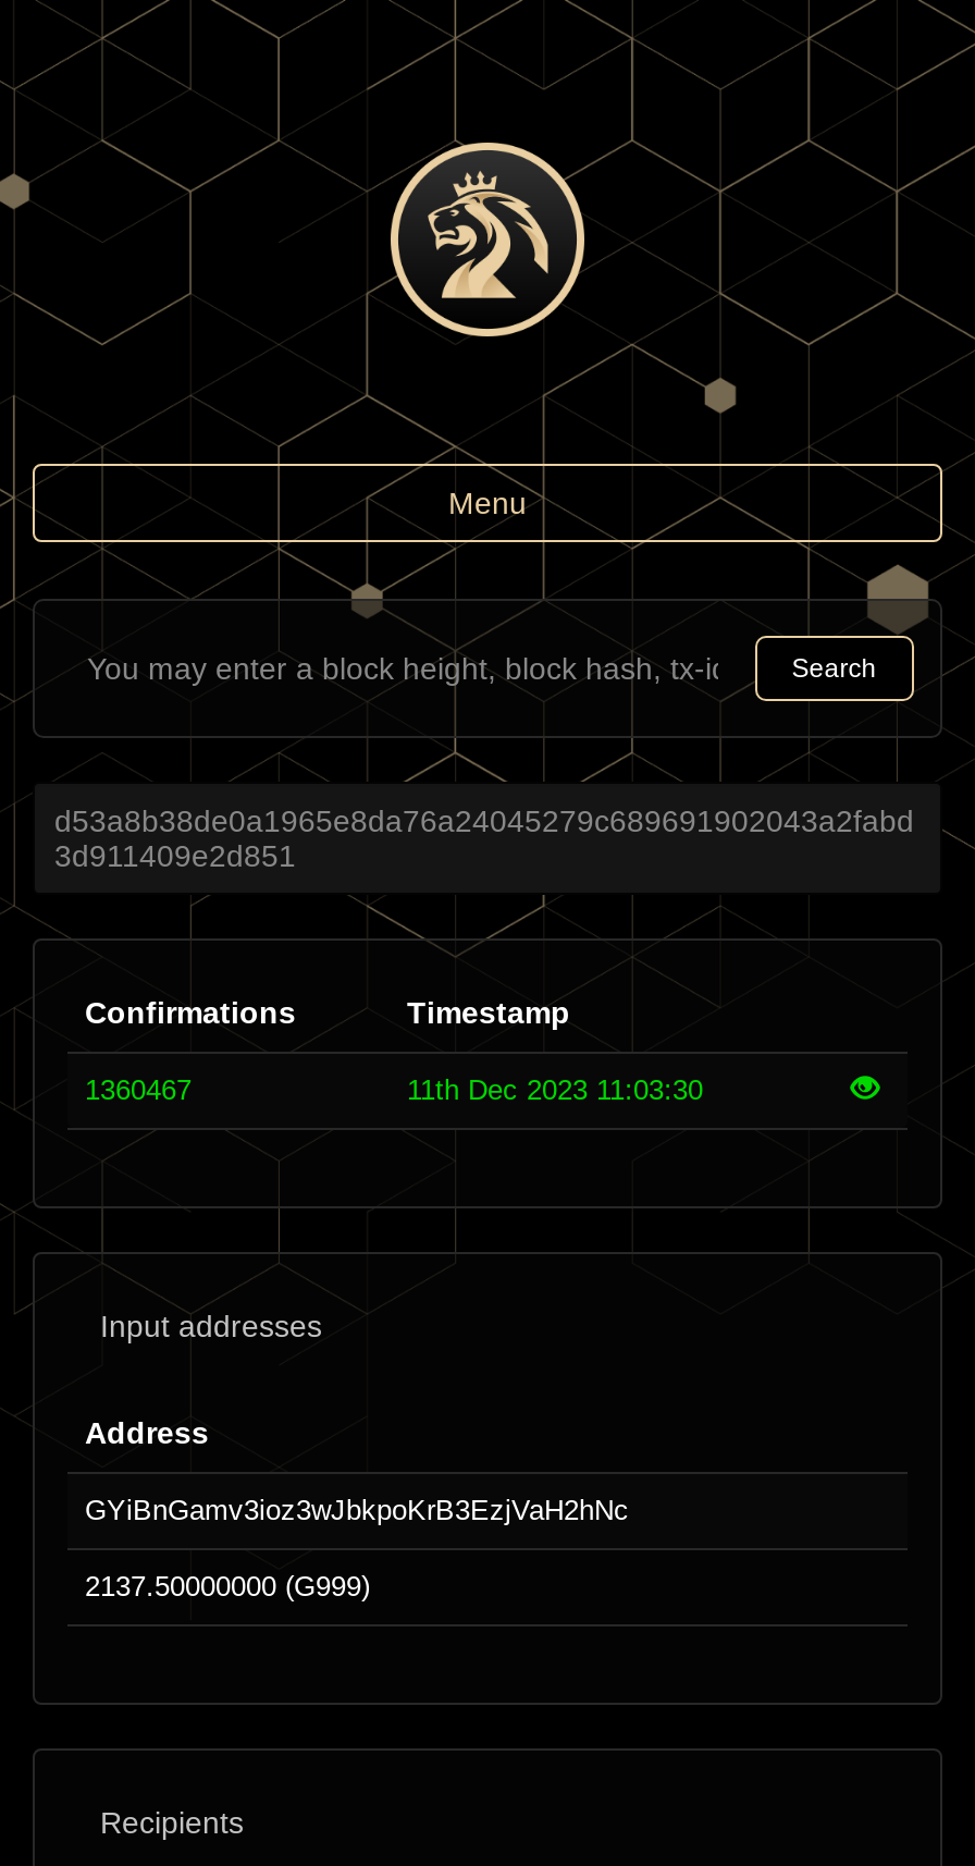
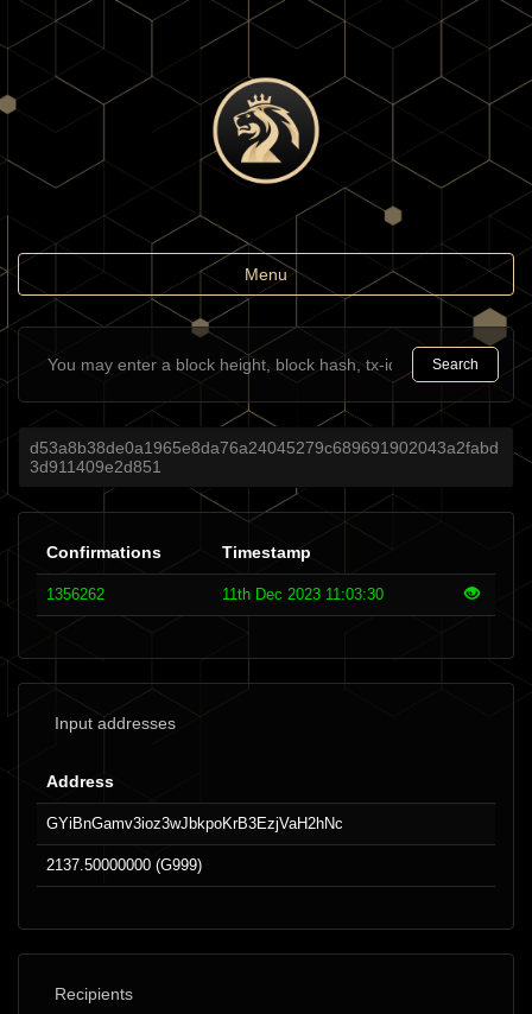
- 1360467
+ 1356262
